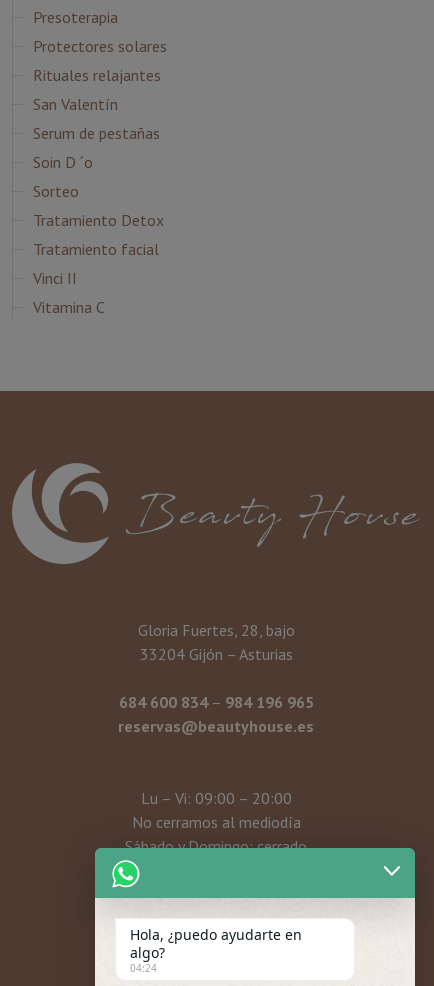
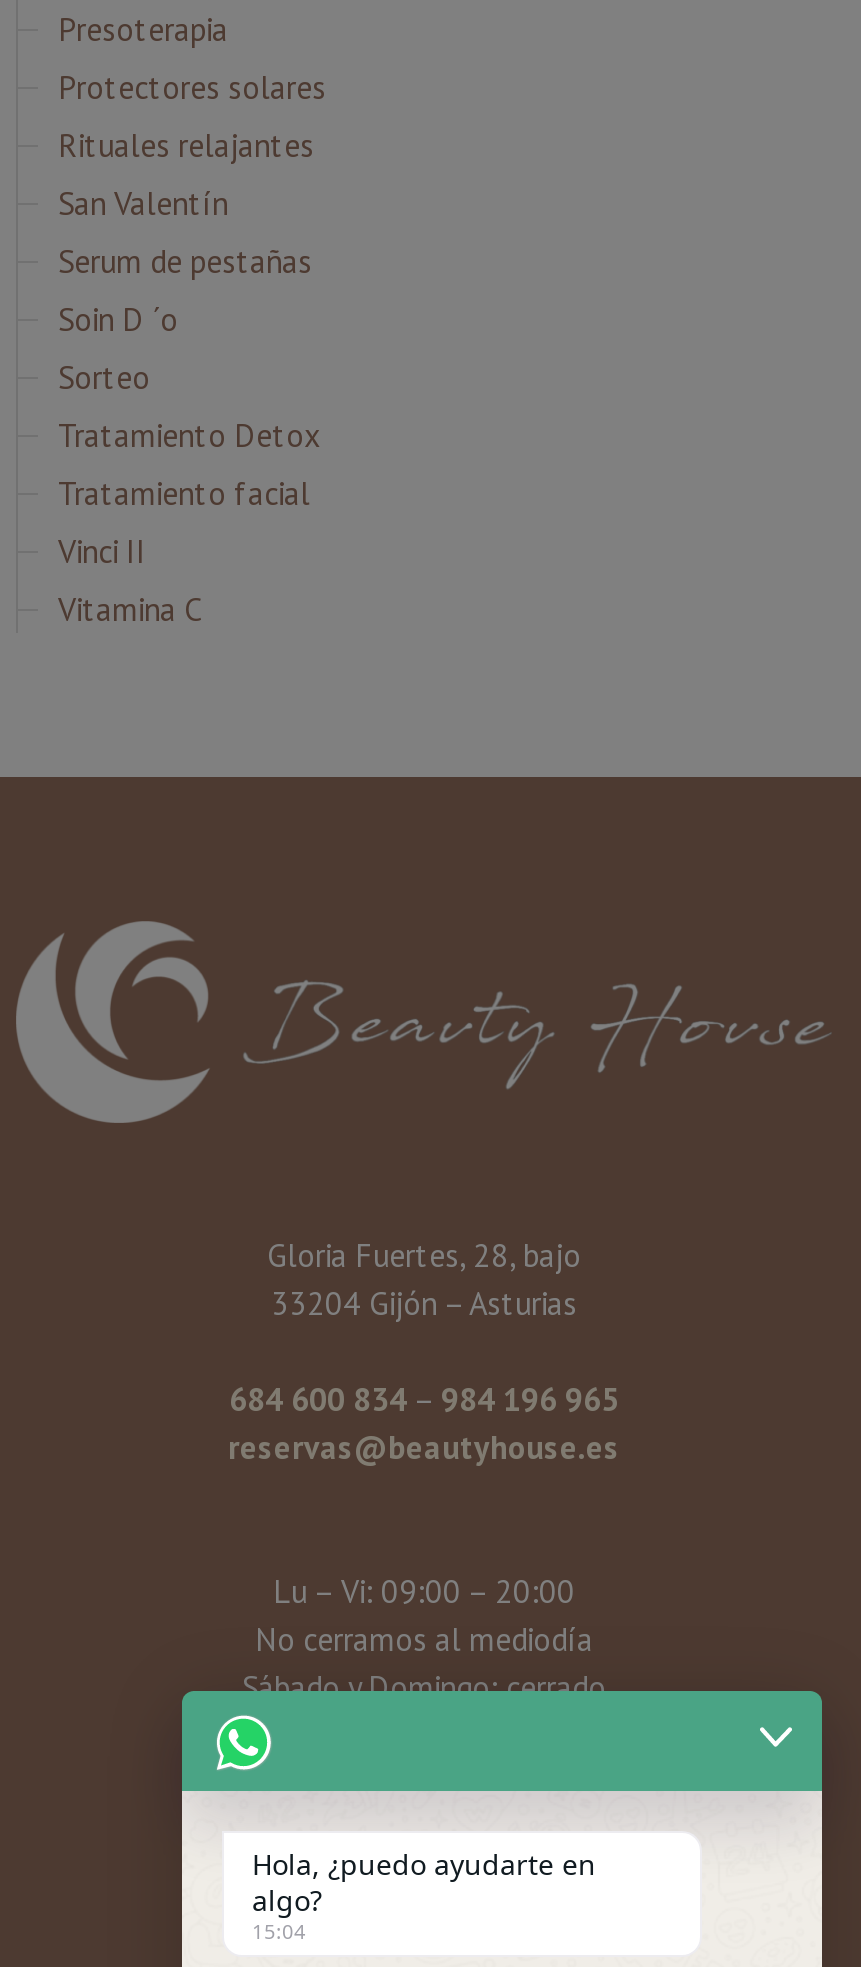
- 04:24
+ 15:04
